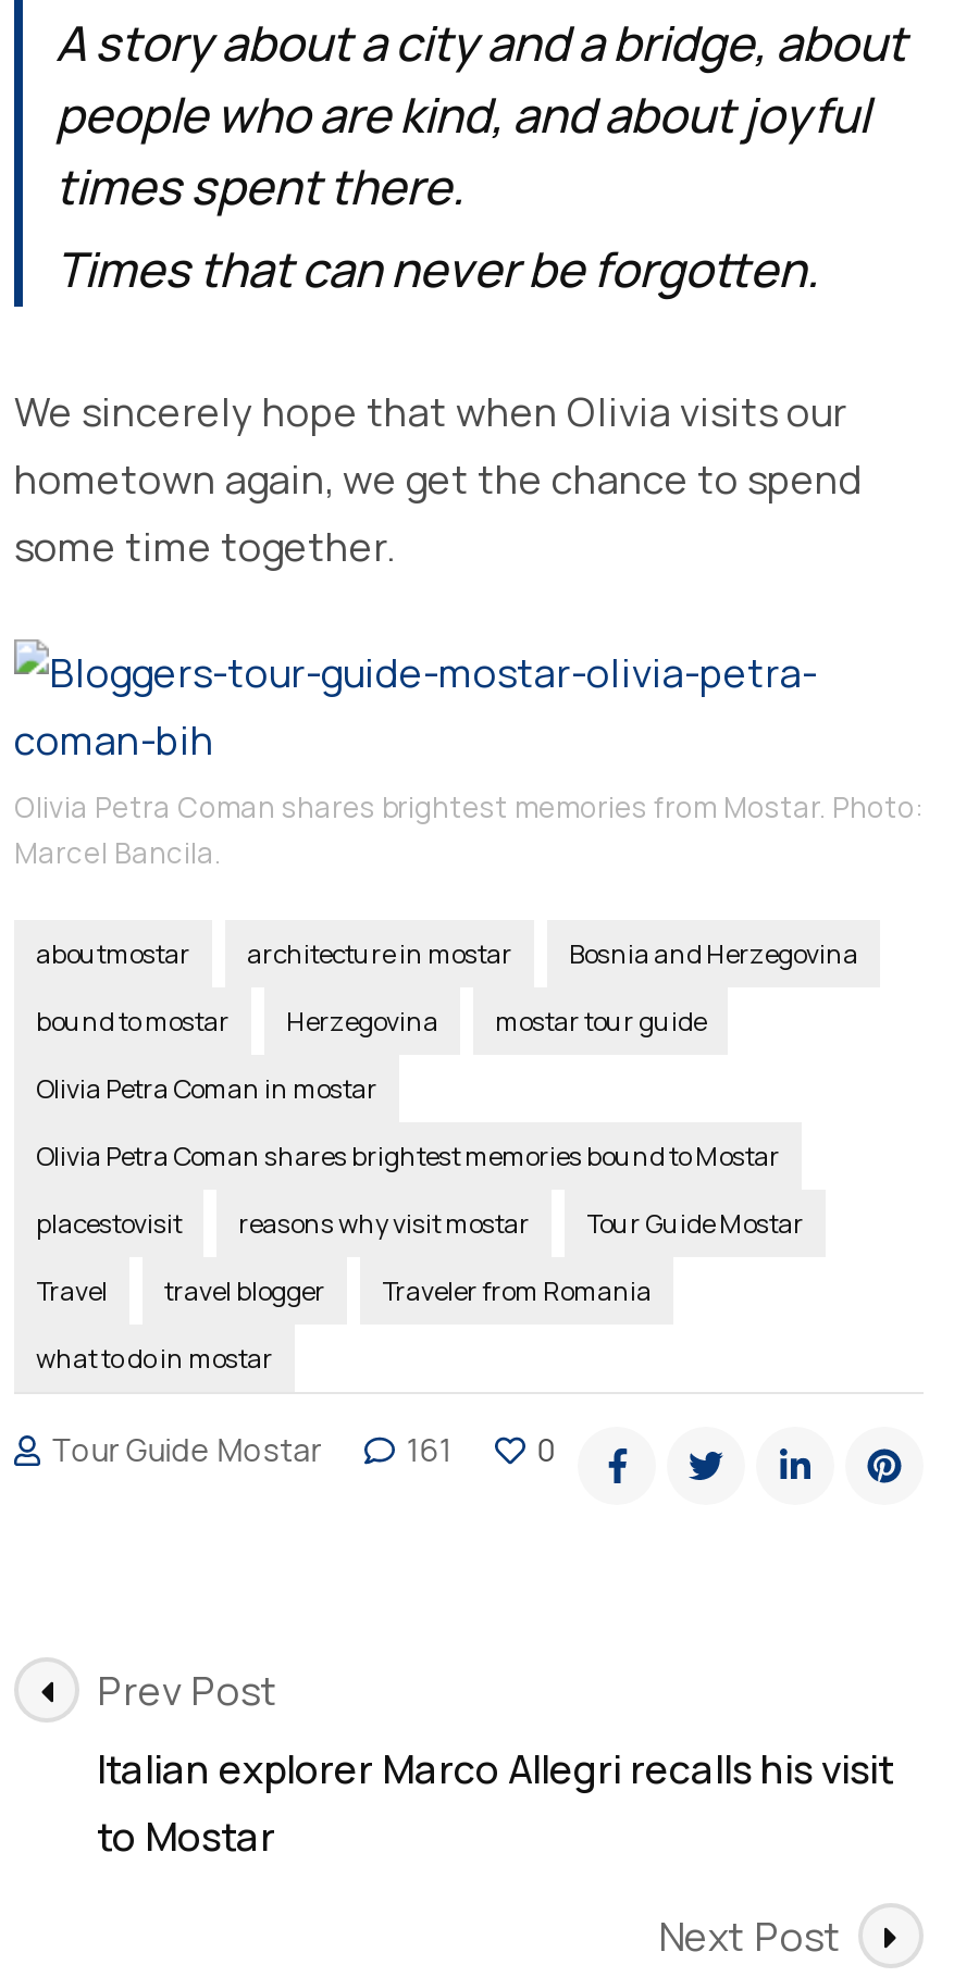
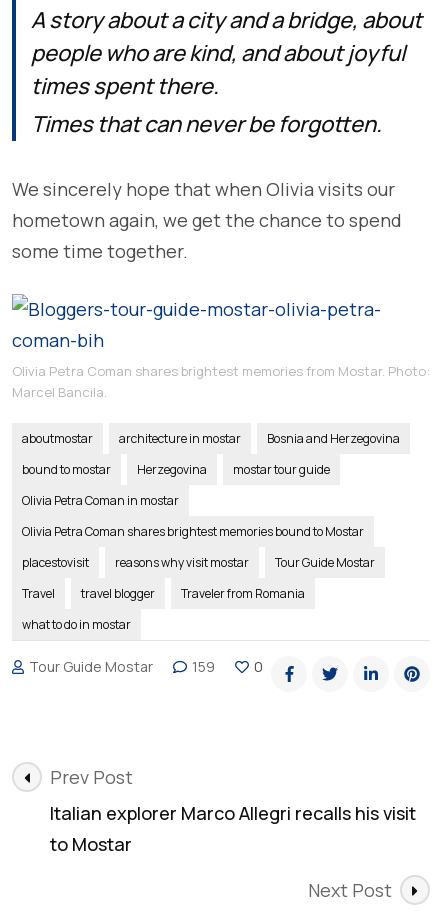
- 161
+ 159
